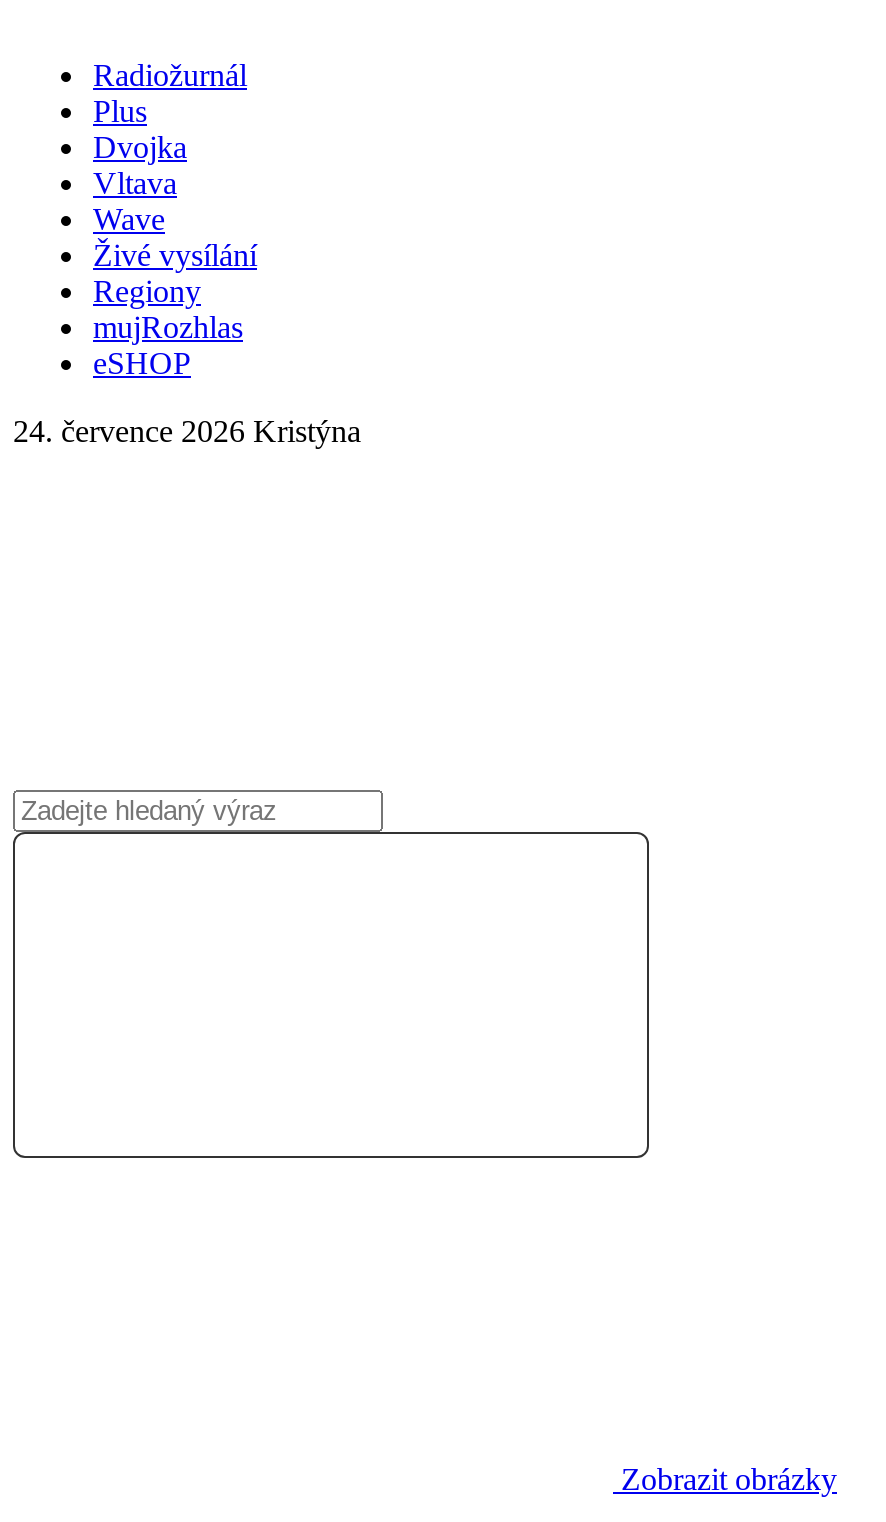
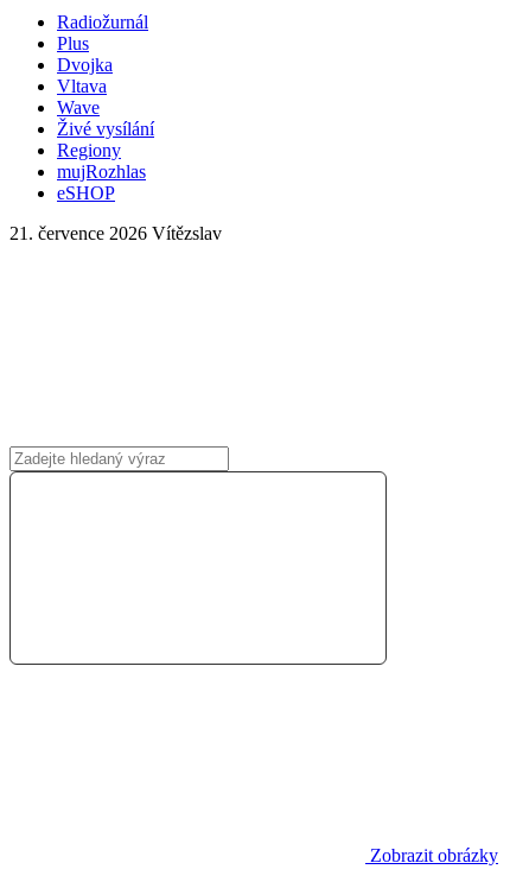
- 24. července 2026 Kristýna
+ 21. července 2026 Vítězslav
